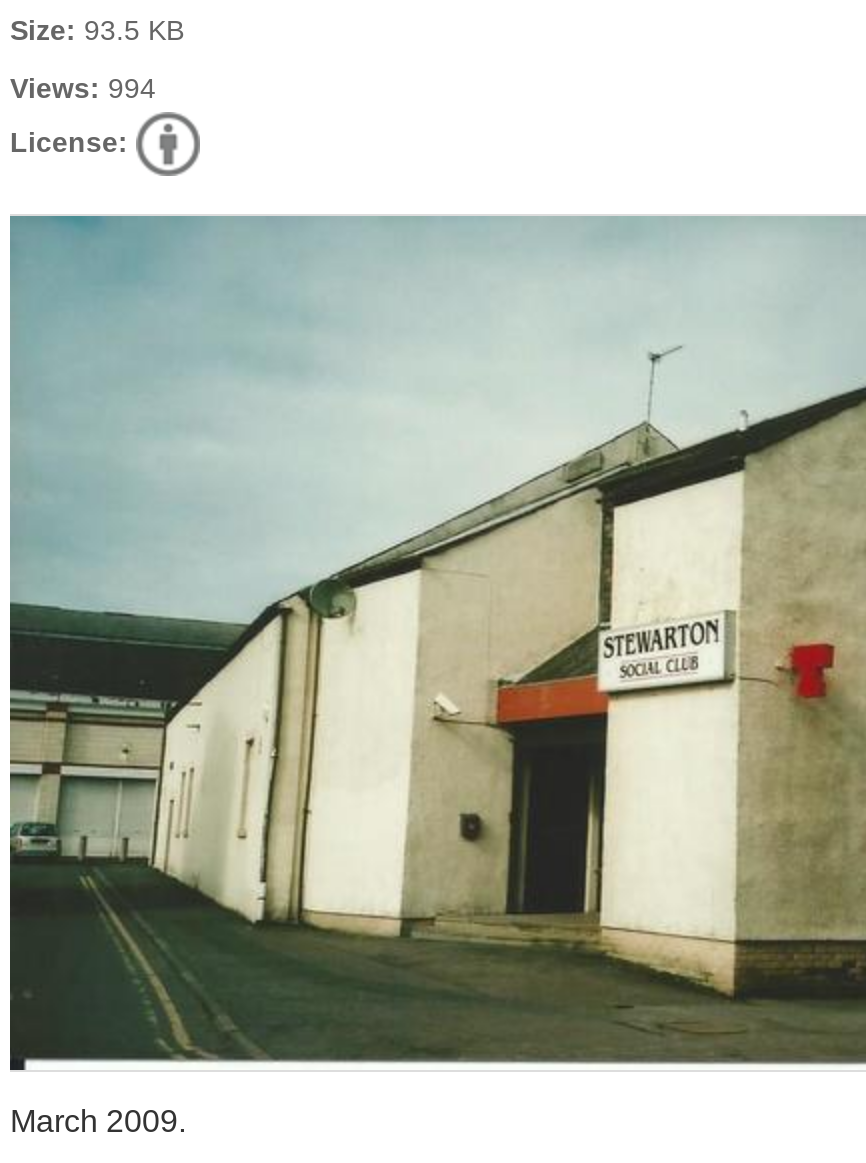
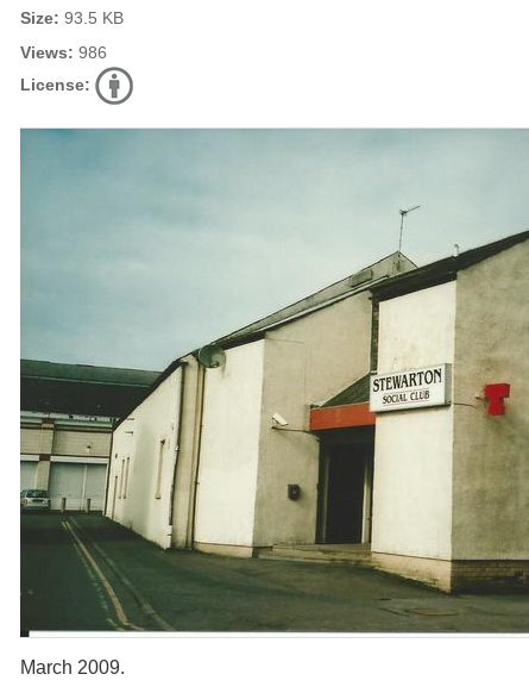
- Views: 994
+ Views: 986
